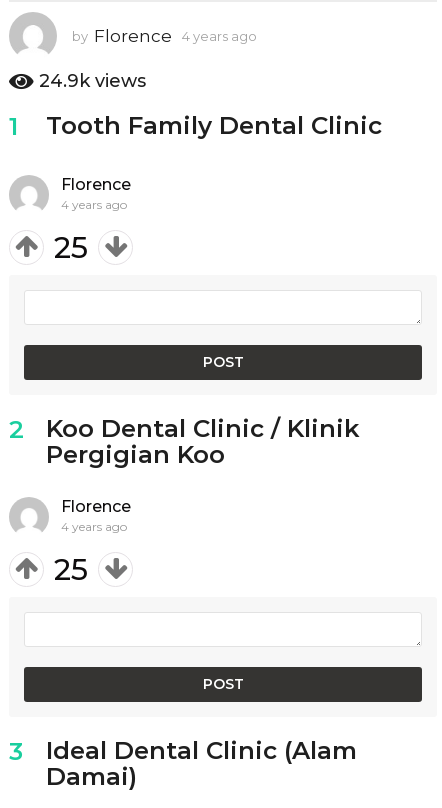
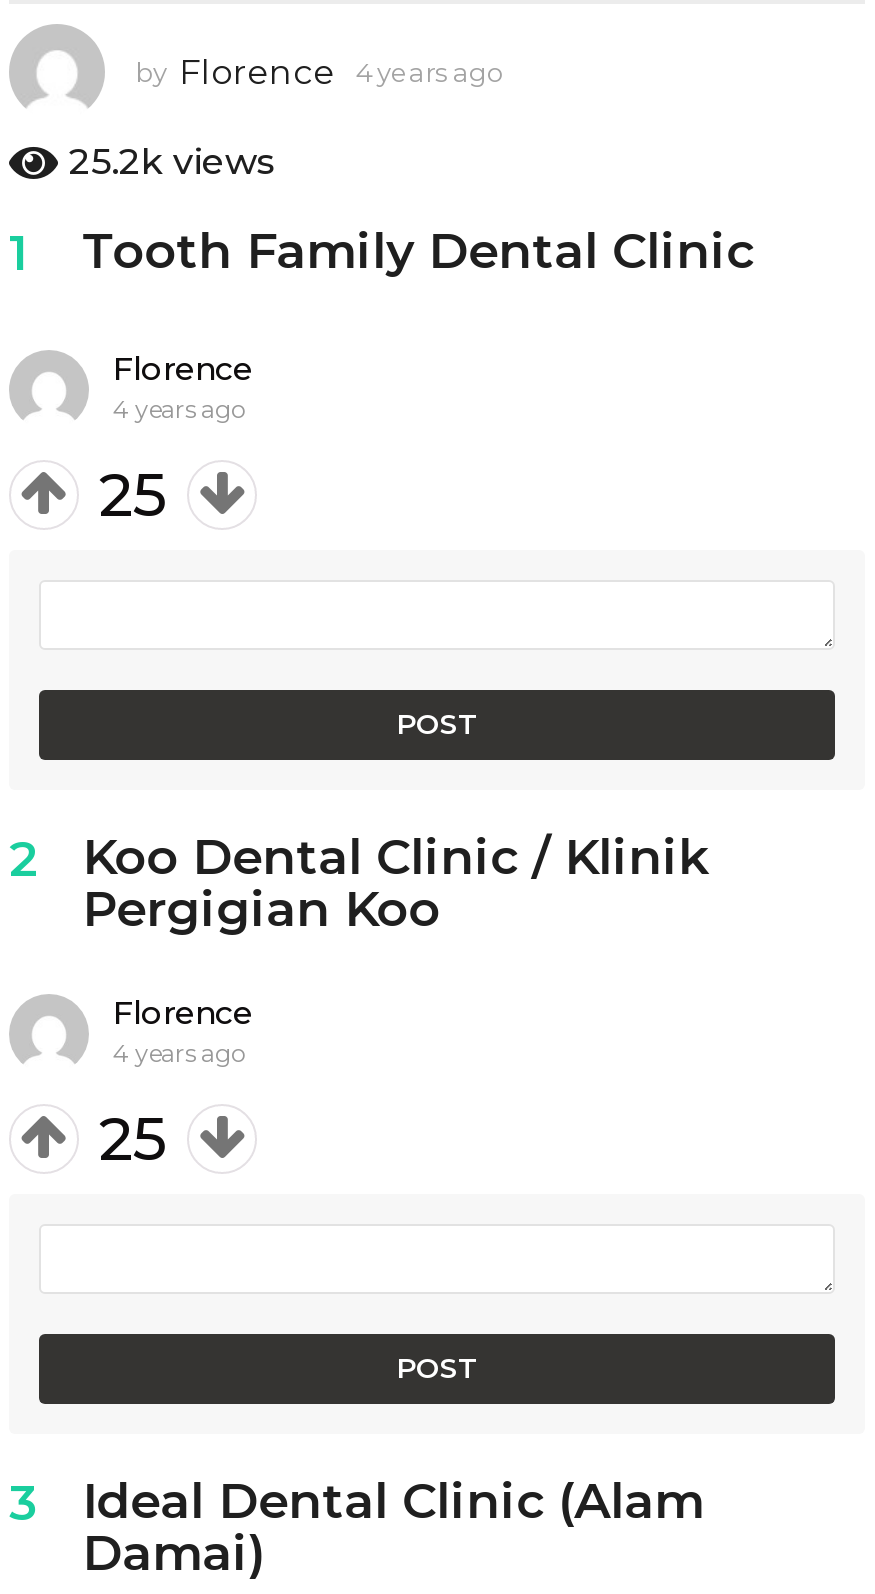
- 24.9k views
+ 25.2k views
